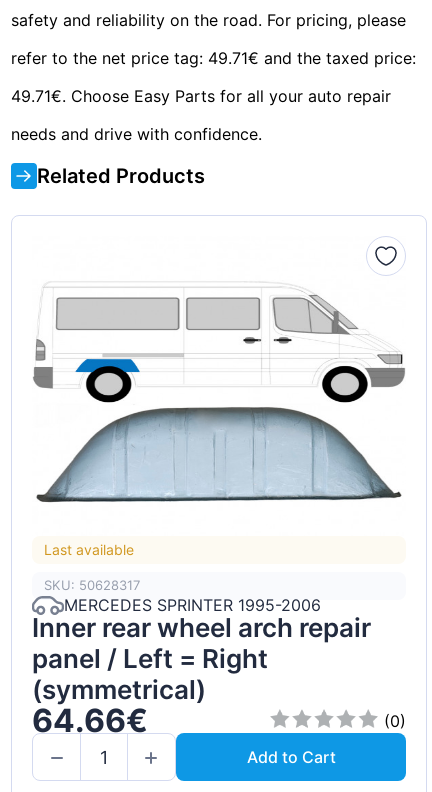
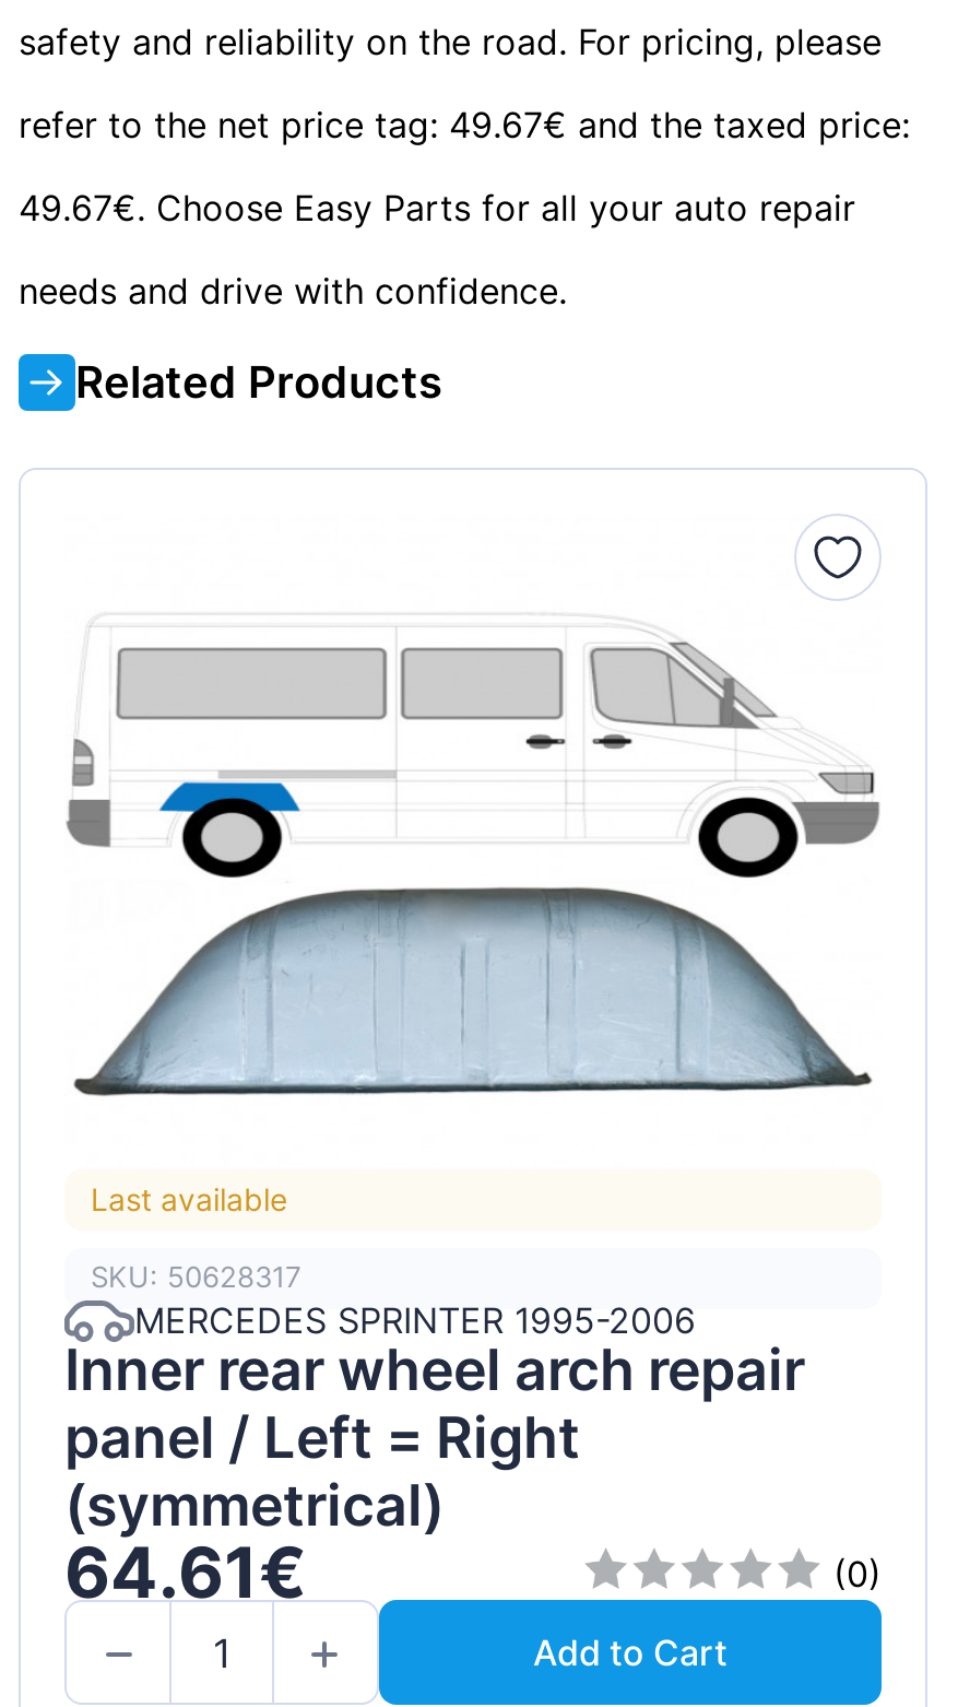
- refer to the net price tag: 49.71€ and the taxed price:
+ refer to the net price tag: 49.67€ and the taxed price:

- 49.71€. Choose Easy Parts for all your auto repair
+ 49.67€. Choose Easy Parts for all your auto repair

- 64.66€
+ 64.61€
